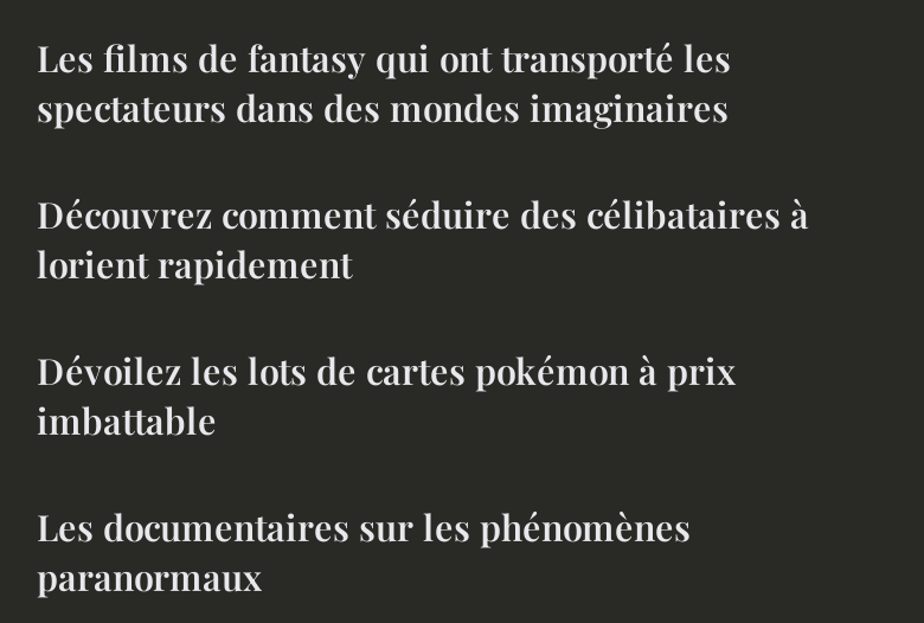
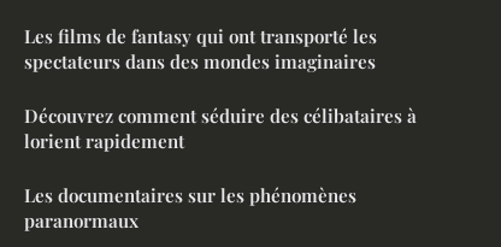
- Dévoilez les lots de cartes pokémon à prix
- imbattable
